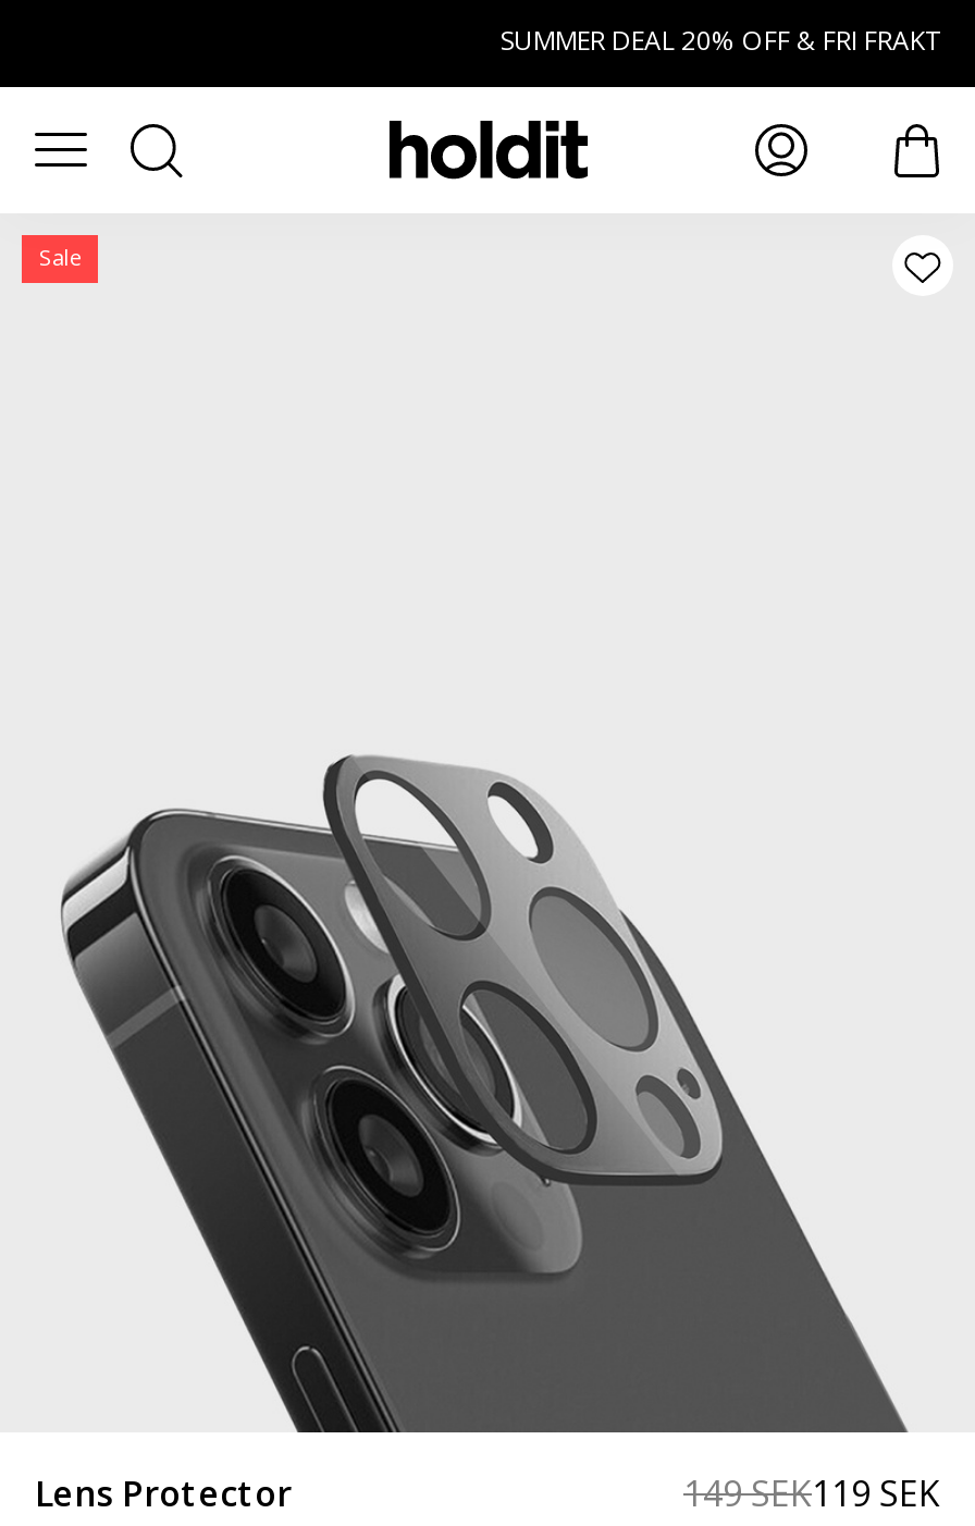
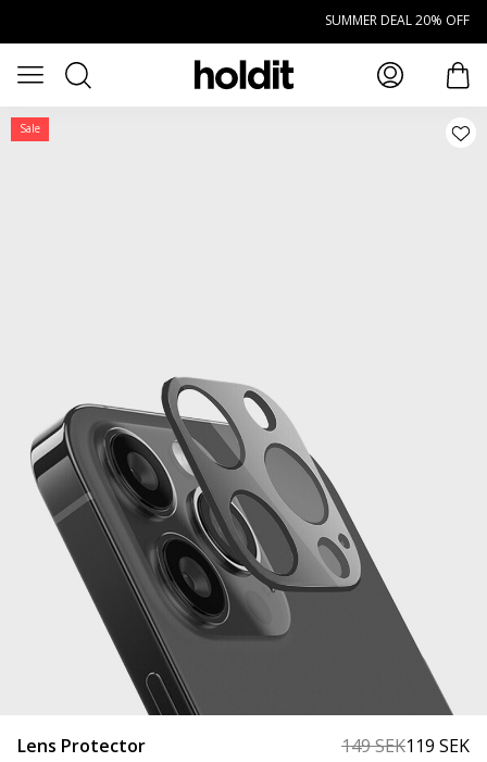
- SUMMER DEAL 20% OFF & FRI FRAKT
+ SUMMER DEAL 20% OFF
